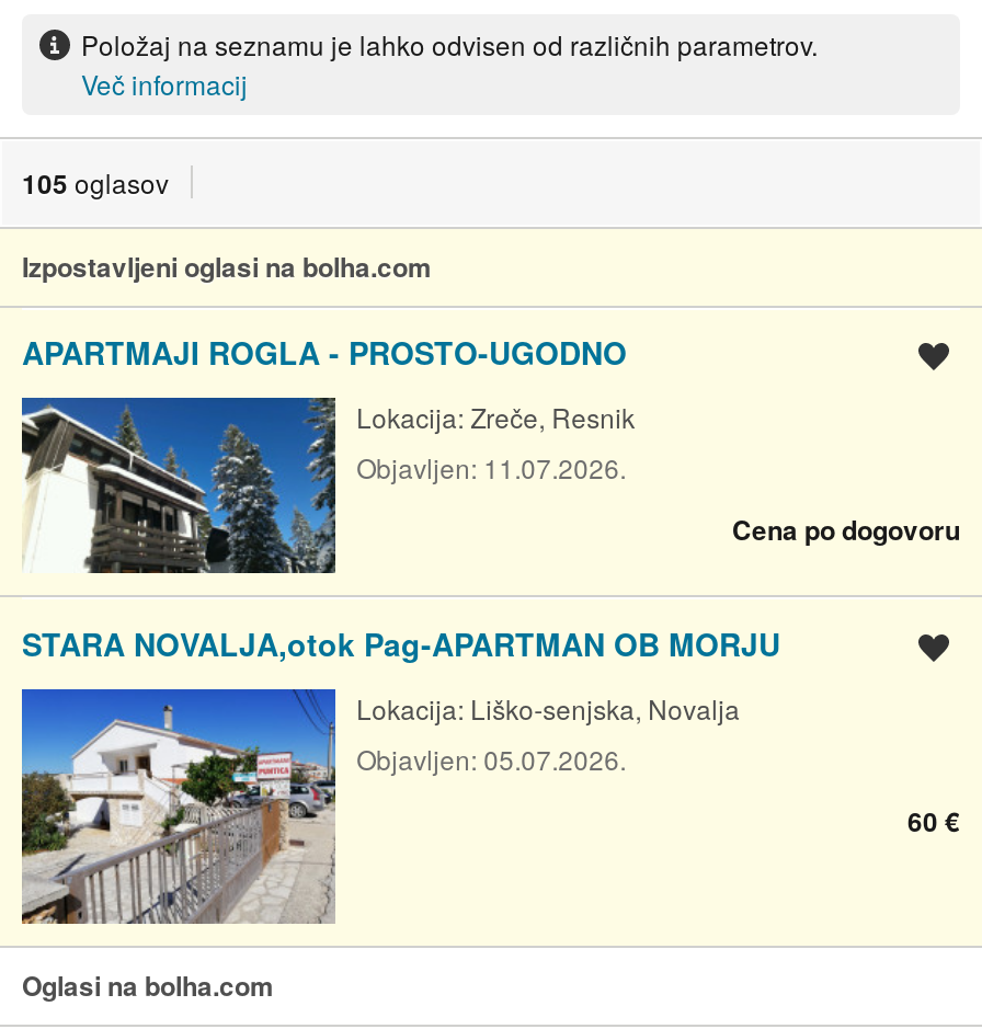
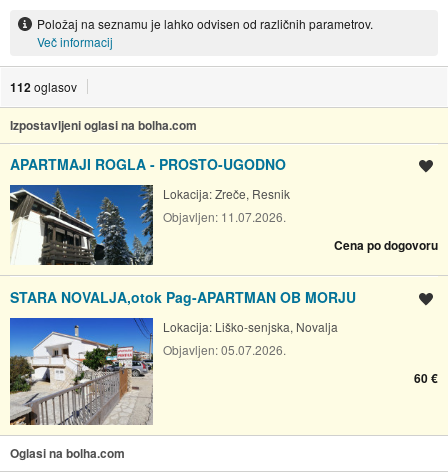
- 105 oglasov
+ 112 oglasov
